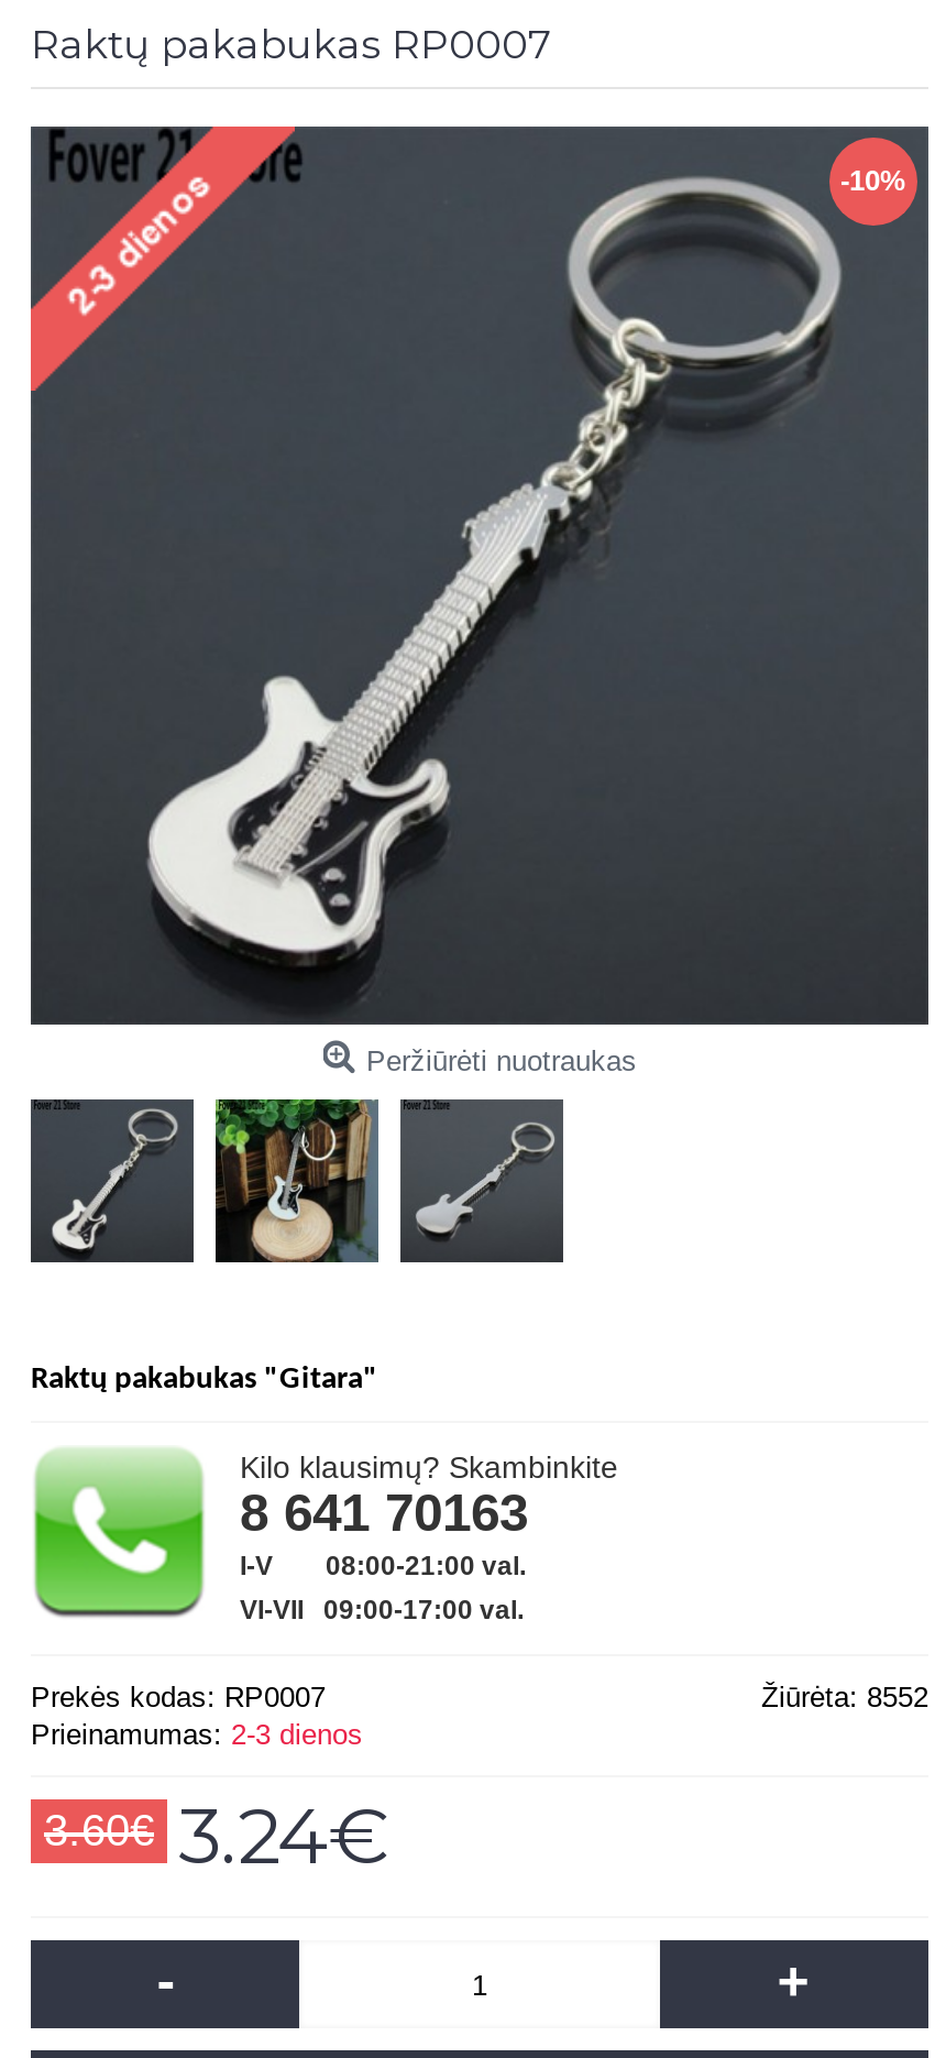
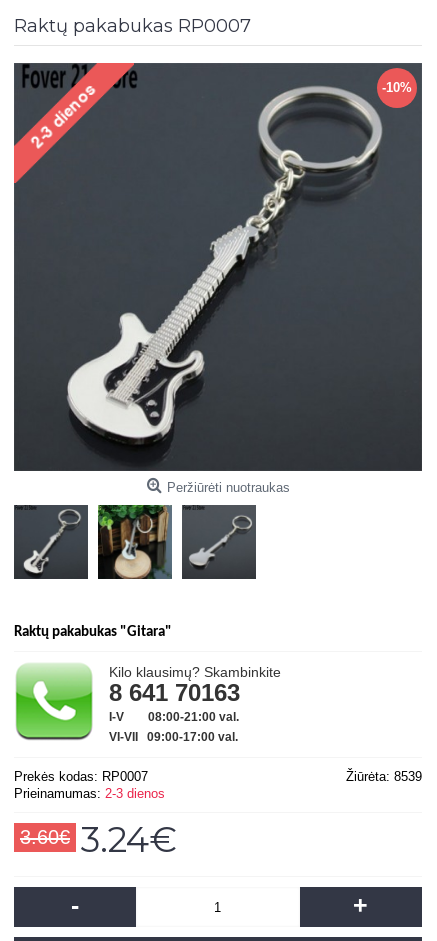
- Žiūrėta: 8552
+ Žiūrėta: 8539
